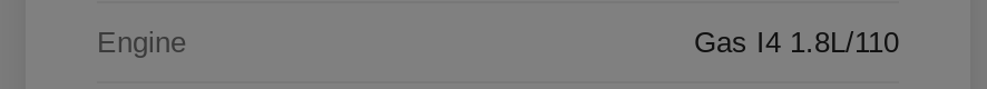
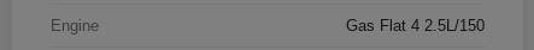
- Gas I4 1.8L/110
+ Gas Flat 4 2.5L/150
